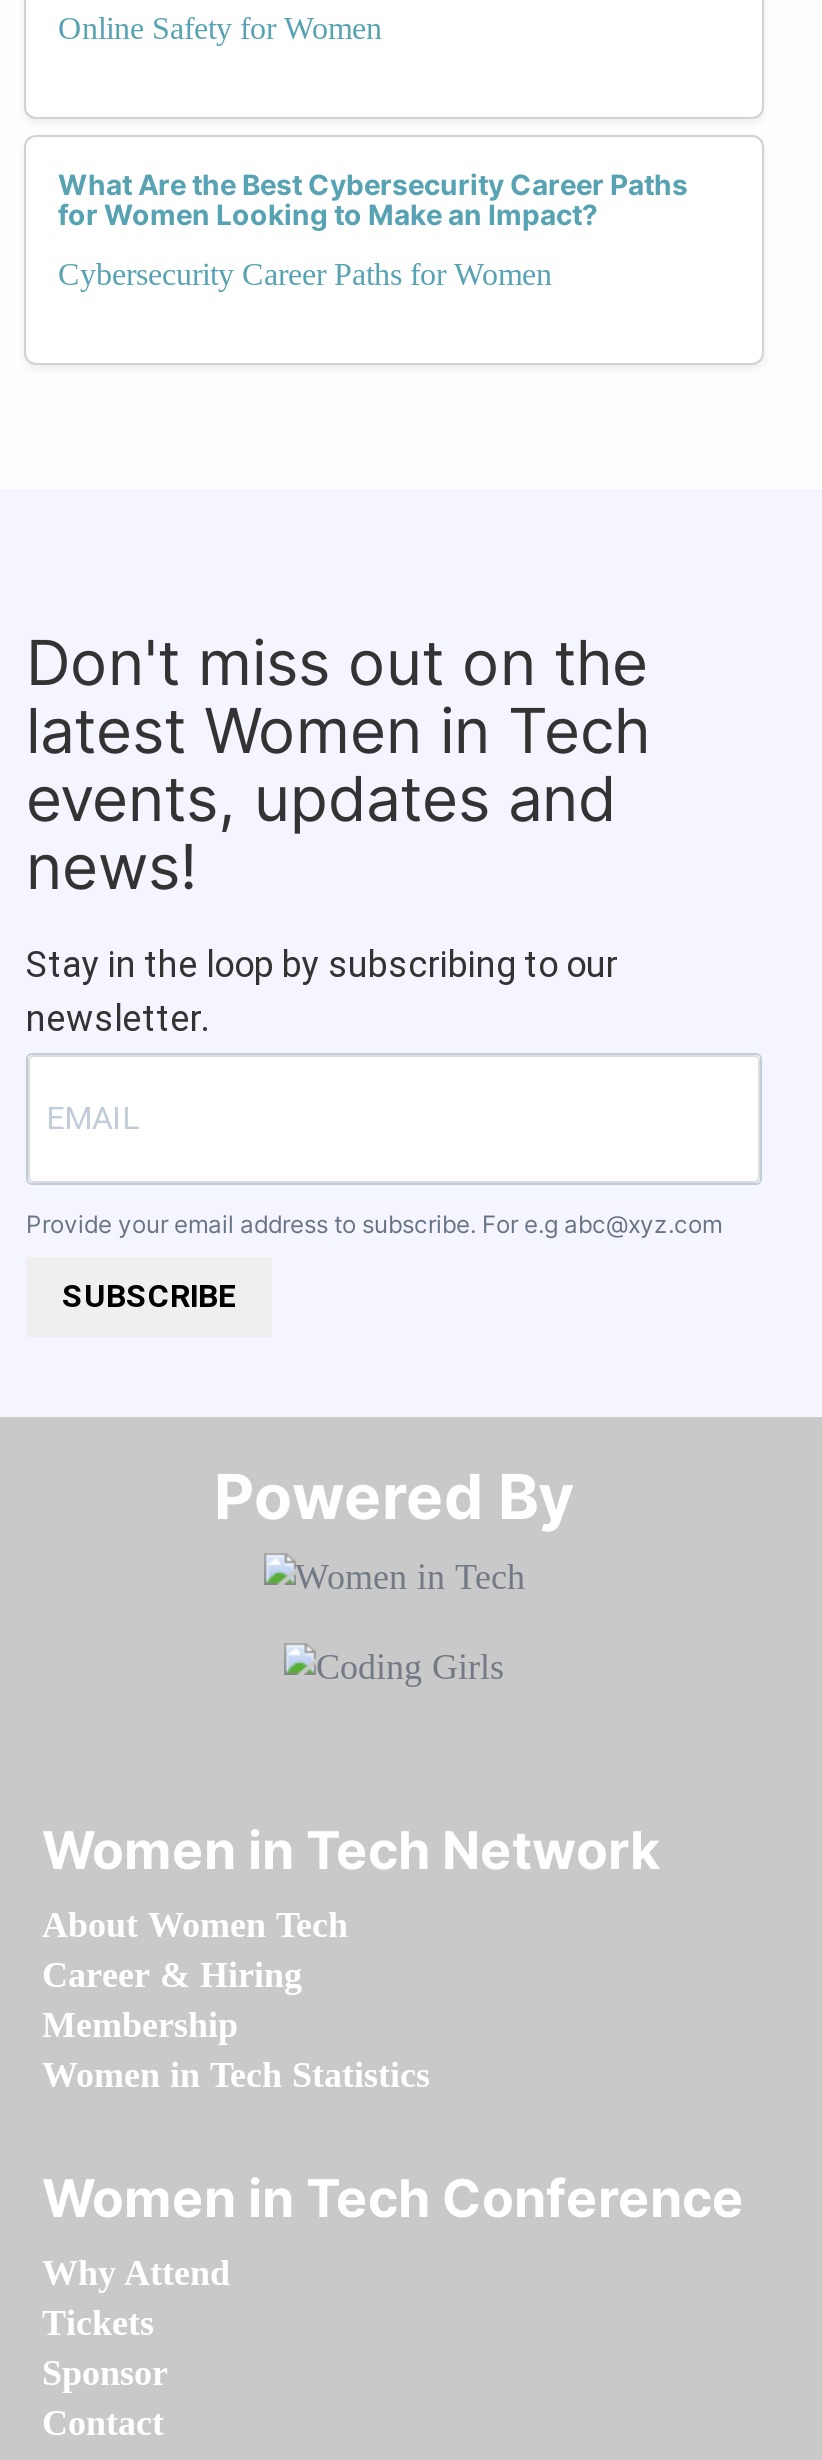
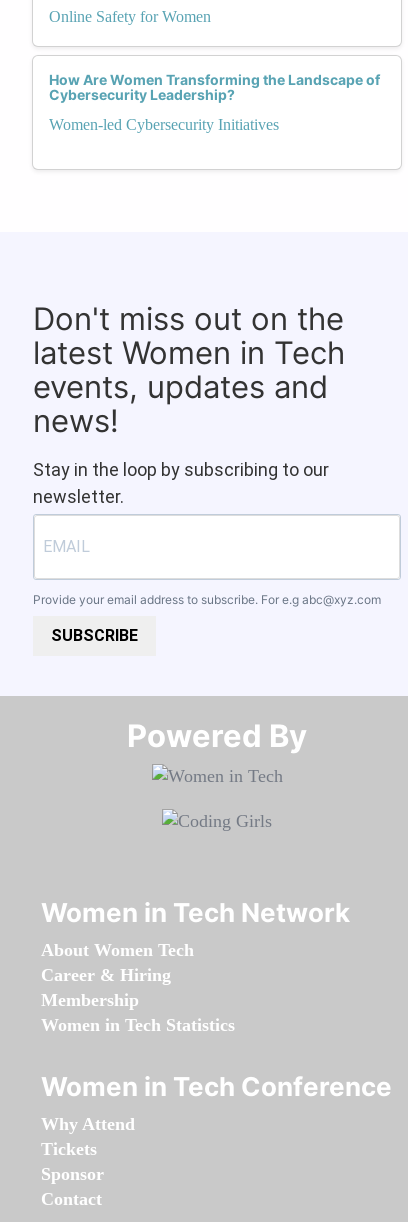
- What Are the Best Cybersecurity Career Paths
- for Women Looking to Make an Impact?
+ How Are Women Transforming the Landscape of
+ Cybersecurity Leadership?

- Cybersecurity Career Paths for Women
+ Women-led Cybersecurity Initiatives
